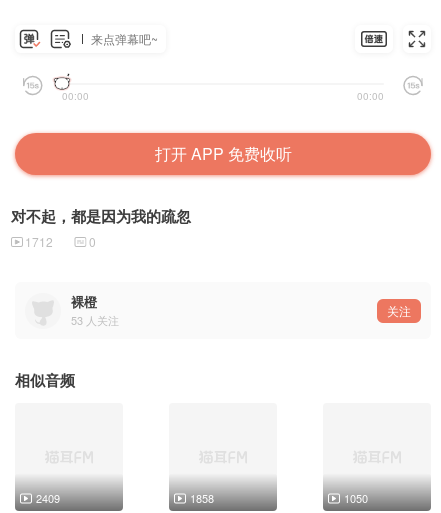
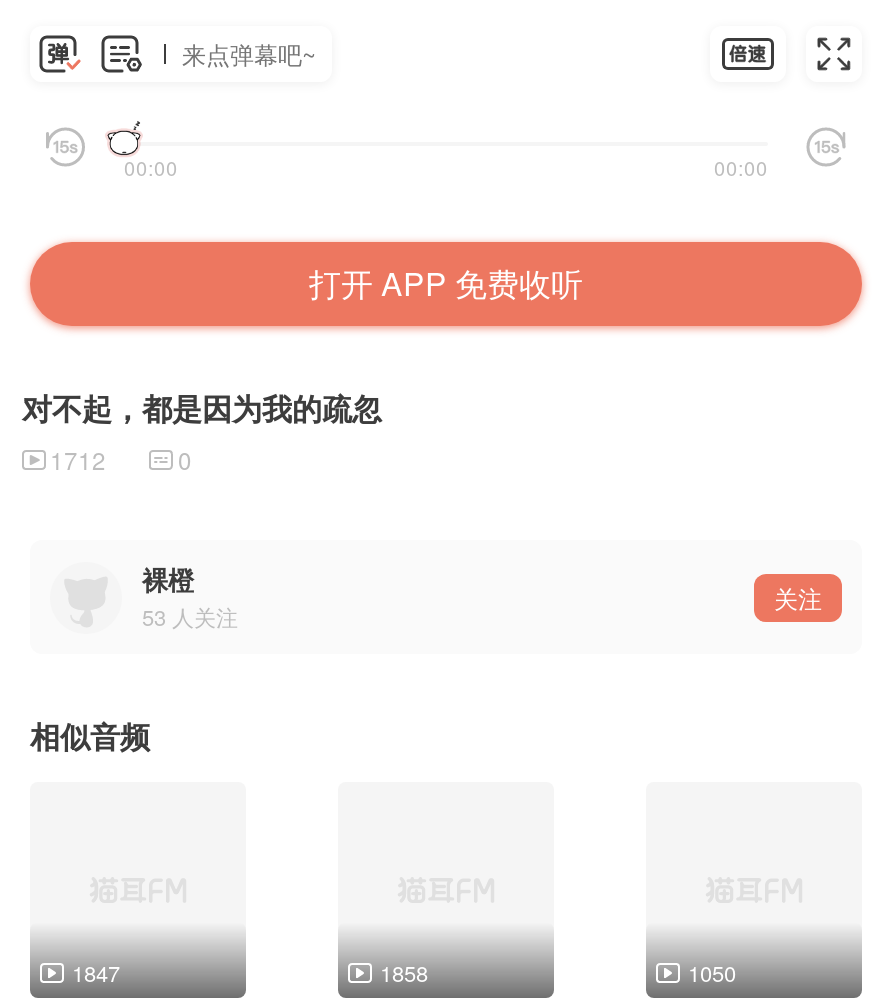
- 2409
+ 1847
